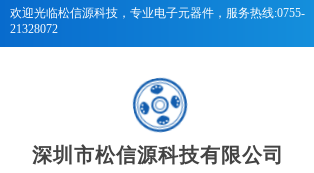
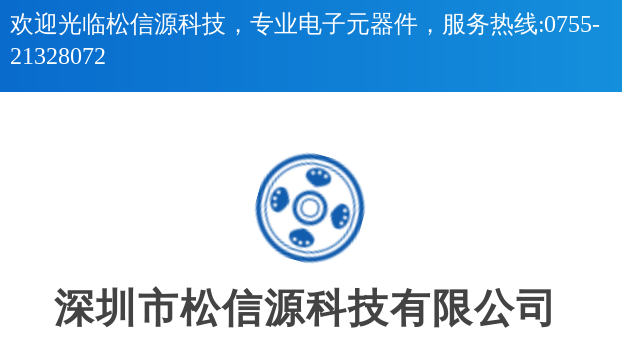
- [image]
+ [image]
